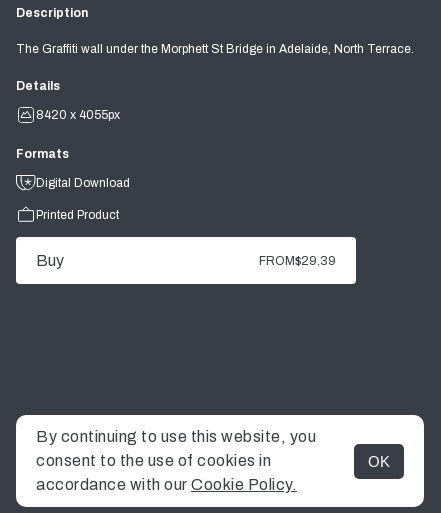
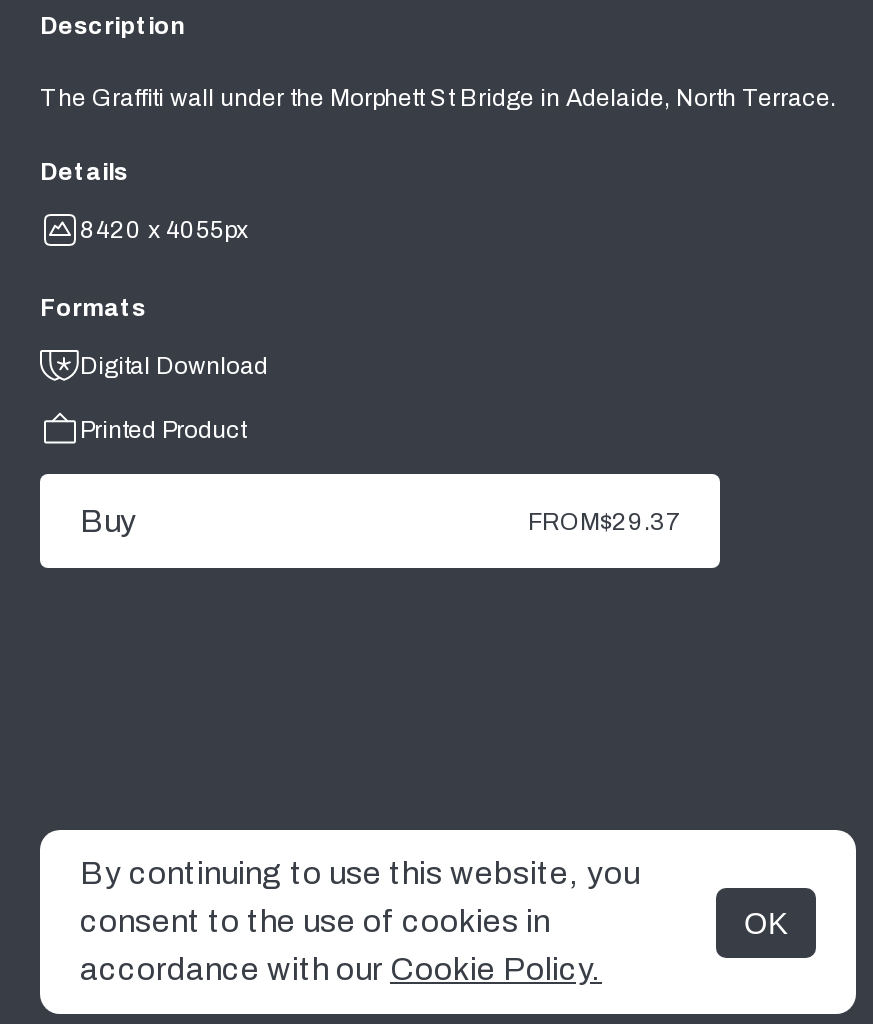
- FROM$29.39
+ FROM$29.37
